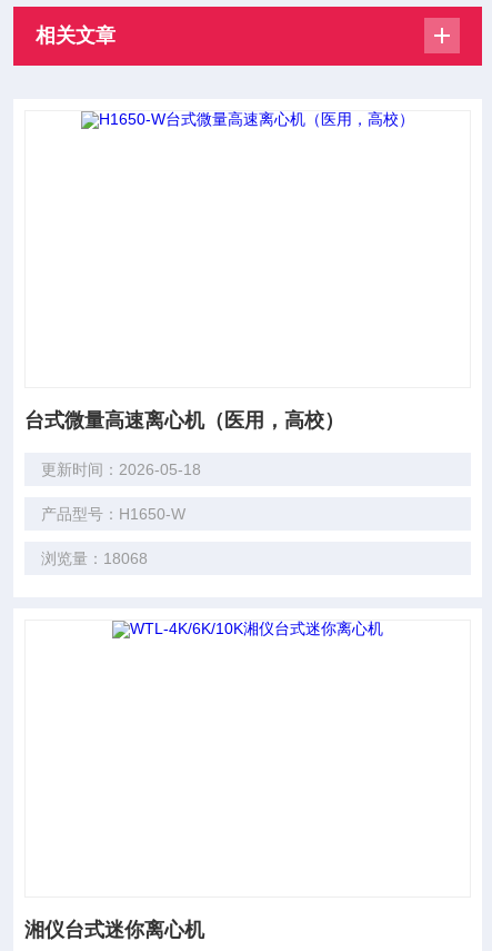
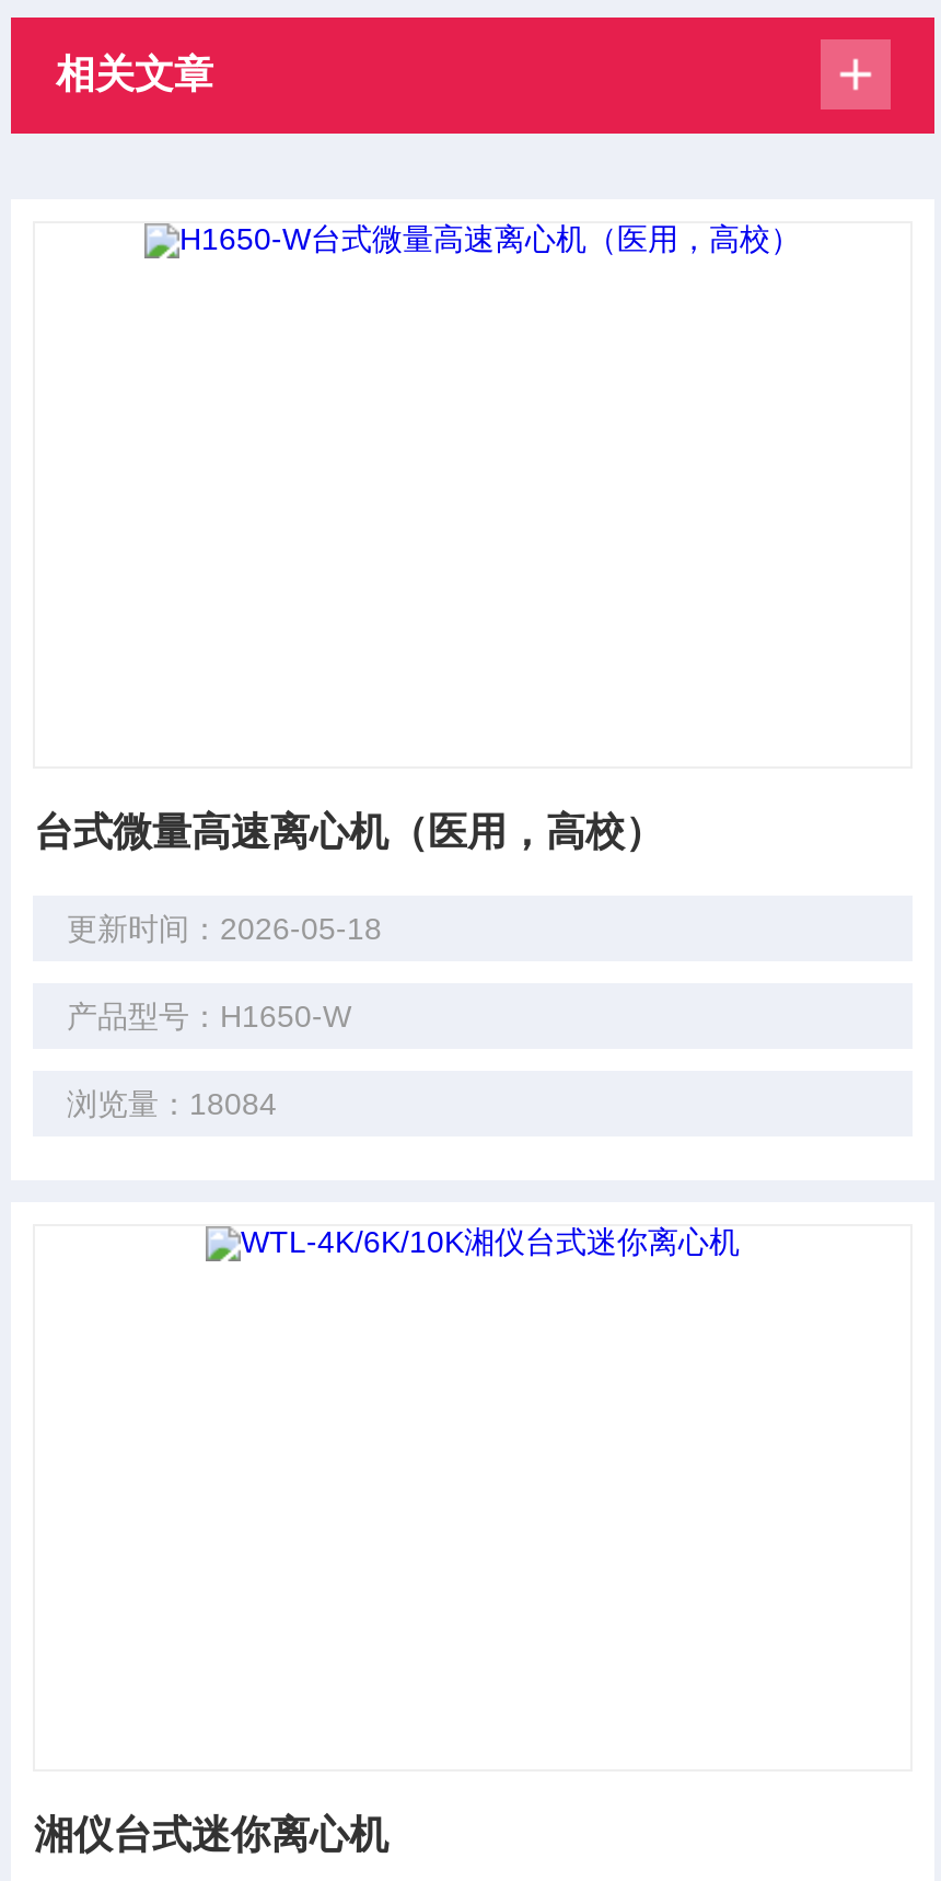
- 浏览量：18068
+ 浏览量：18084
